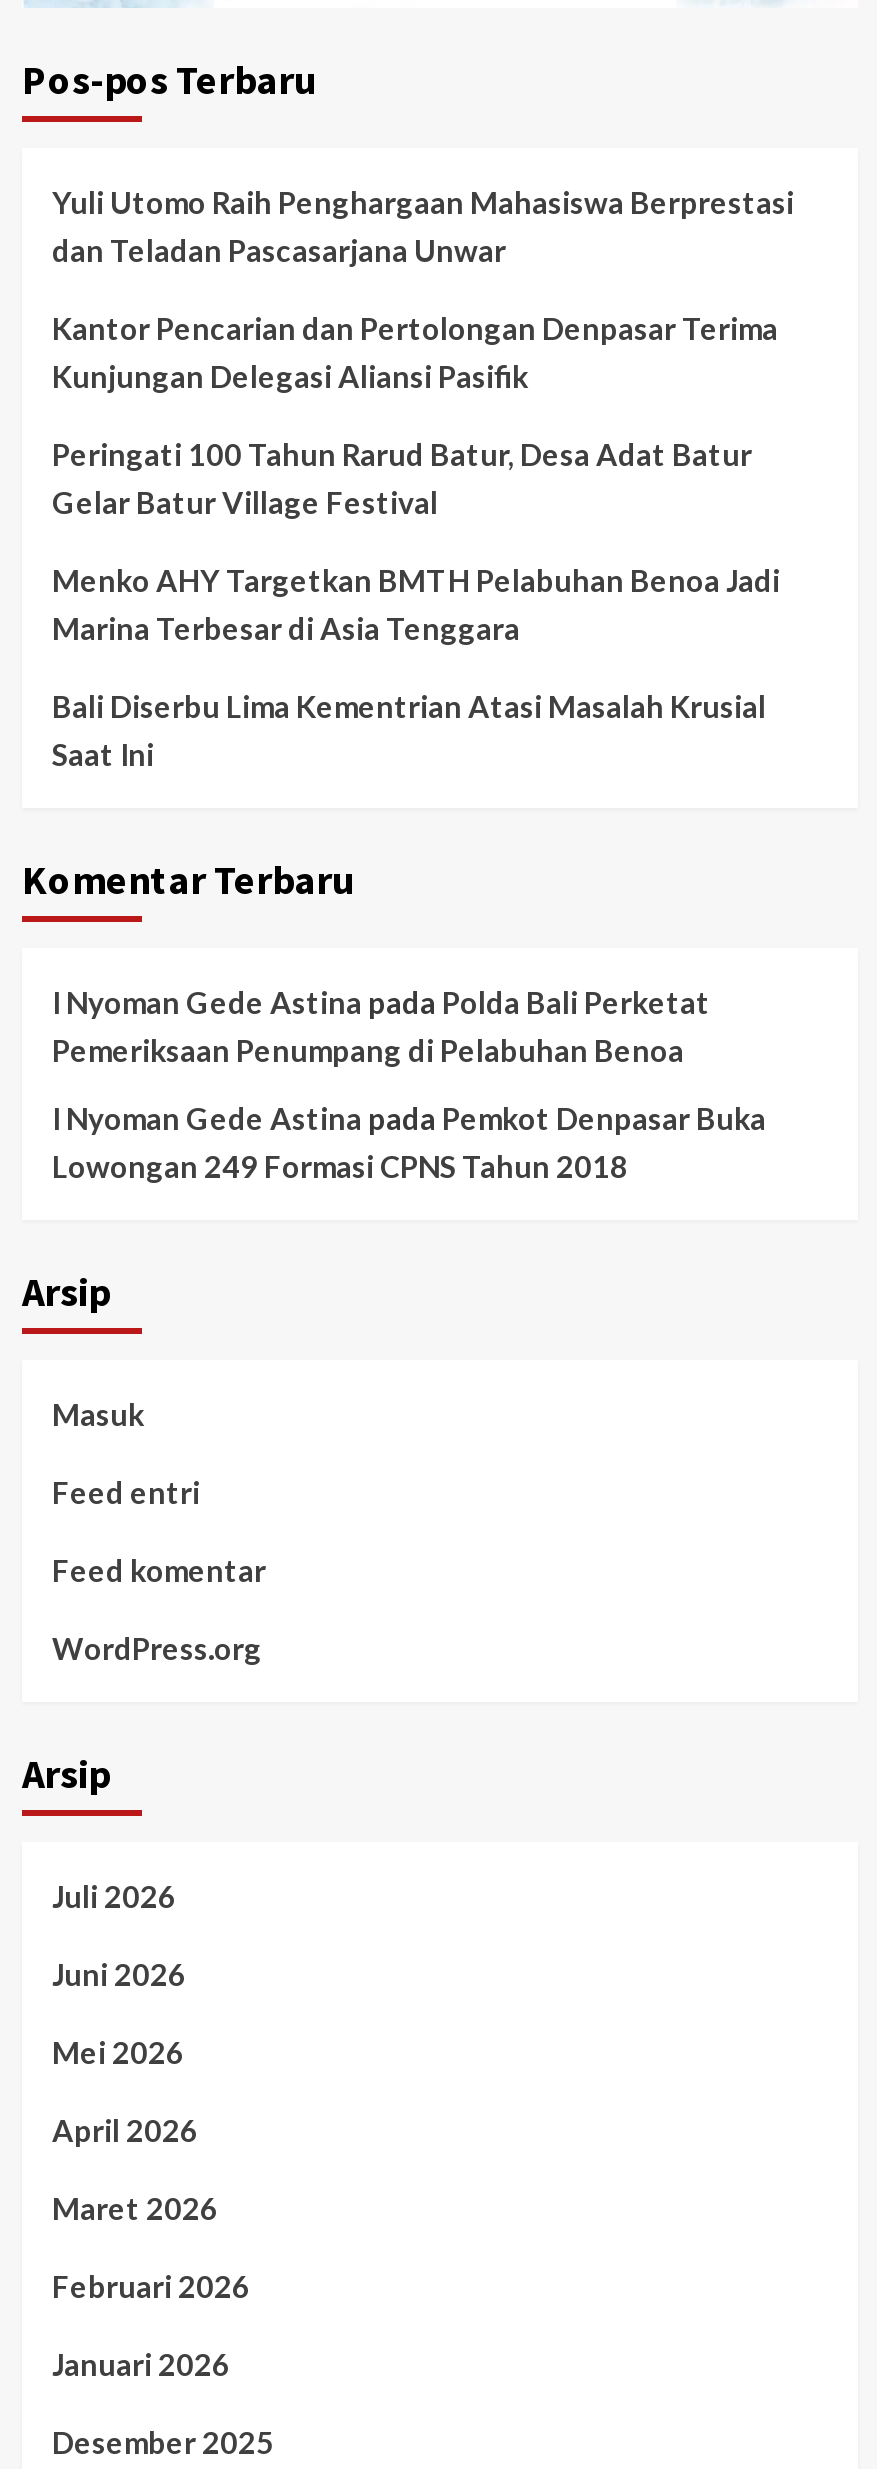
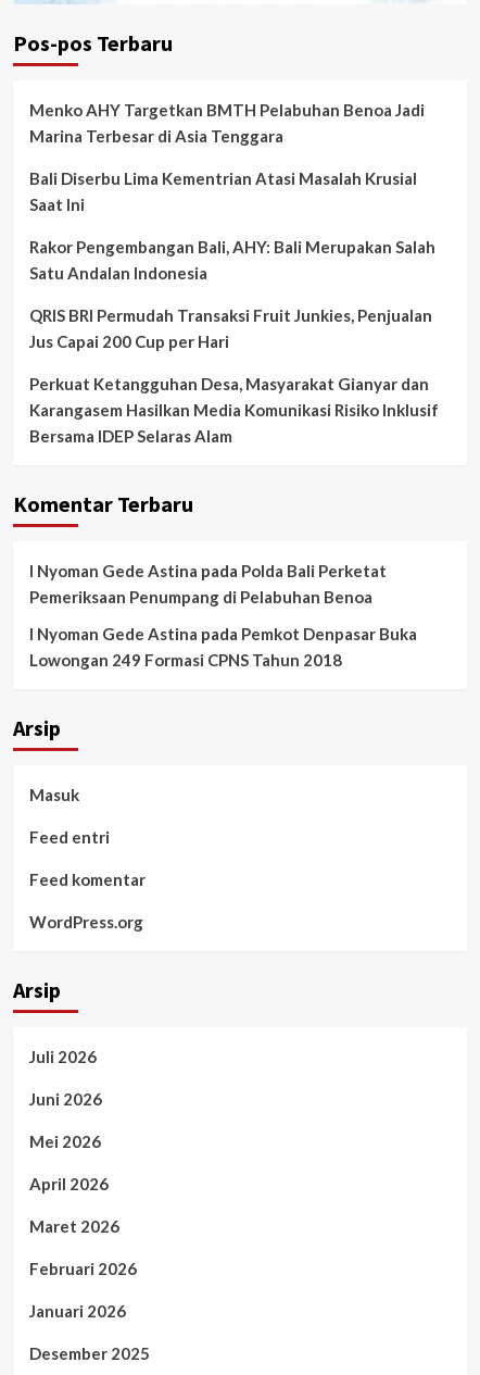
- Yuli Utomo Raih Penghargaan Mahasiswa Berprestasi
- dan Teladan Pascasarjana Unwar
- Kantor Pencarian dan Pertolongan Denpasar Terima
- Kunjungan Delegasi Aliansi Pasifik
- Peringati 100 Tahun Rarud Batur, Desa Adat Batur
- Gelar Batur Village Festival

moved up: Menko AHY Targetkan BMTH Pelabuhan Benoa Jadi | Marina Terbesar di Asia Tenggara | Bali Diserbu Lima Kementrian Atasi Masalah Krusial | Saat Ini

+ Rakor Pengembangan Bali, AHY: Bali Merupakan Salah
+ Satu Andalan Indonesia
+ QRIS BRI Permudah Transaksi Fruit Junkies, Penjualan
+ Jus Capai 200 Cup per Hari
+ Perkuat Ketangguhan Desa, Masyarakat Gianyar dan
+ Karangasem Hasilkan Media Komunikasi Risiko Inklusif
+ Bersama IDEP Selaras Alam
